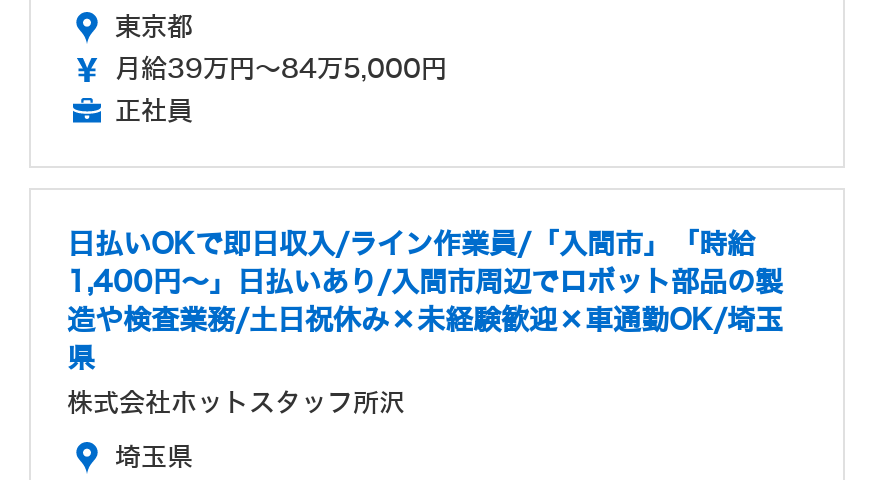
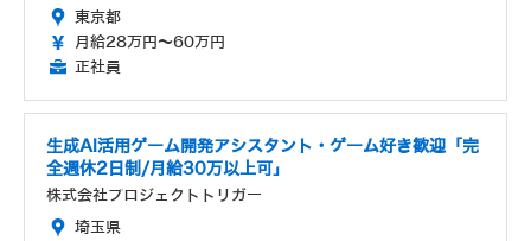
- 月給39万円～84万5,000円
+ 月給28万円～60万円

- 日払いOKで即日収入/ライン作業員/「入間市」「時給
- 1,400円〜」日払いあり/入間市周辺でロボット部品の製
- 造や検査業務/土日祝休み×未経験歓迎×車通勤OK/埼玉
- 県
+ 生成AI活用ゲーム開発アシスタント・ゲーム好き歓迎「完
+ 全週休2日制/月給30万以上可」

- 株式会社ホットスタッフ所沢
+ 株式会社プロジェクトトリガー
